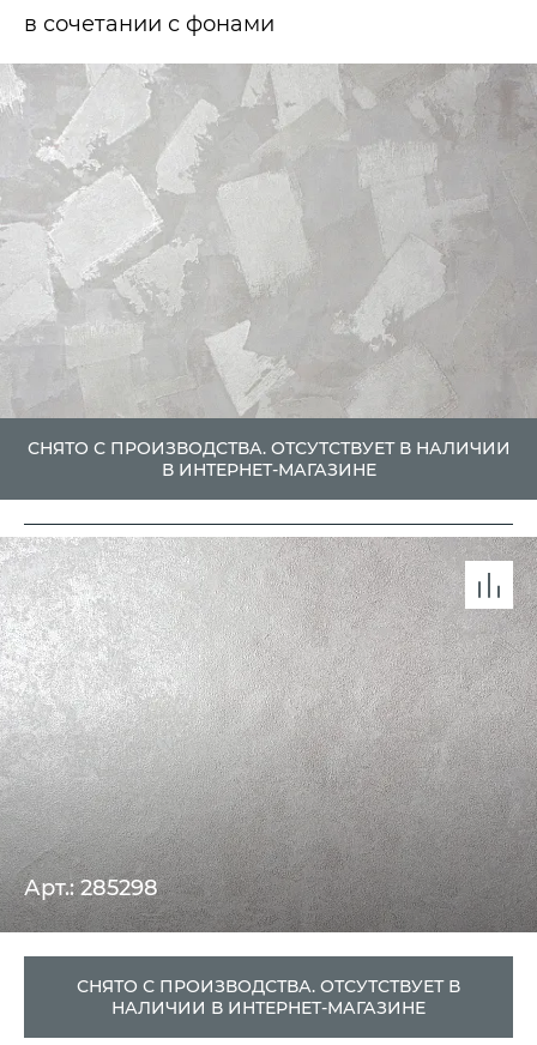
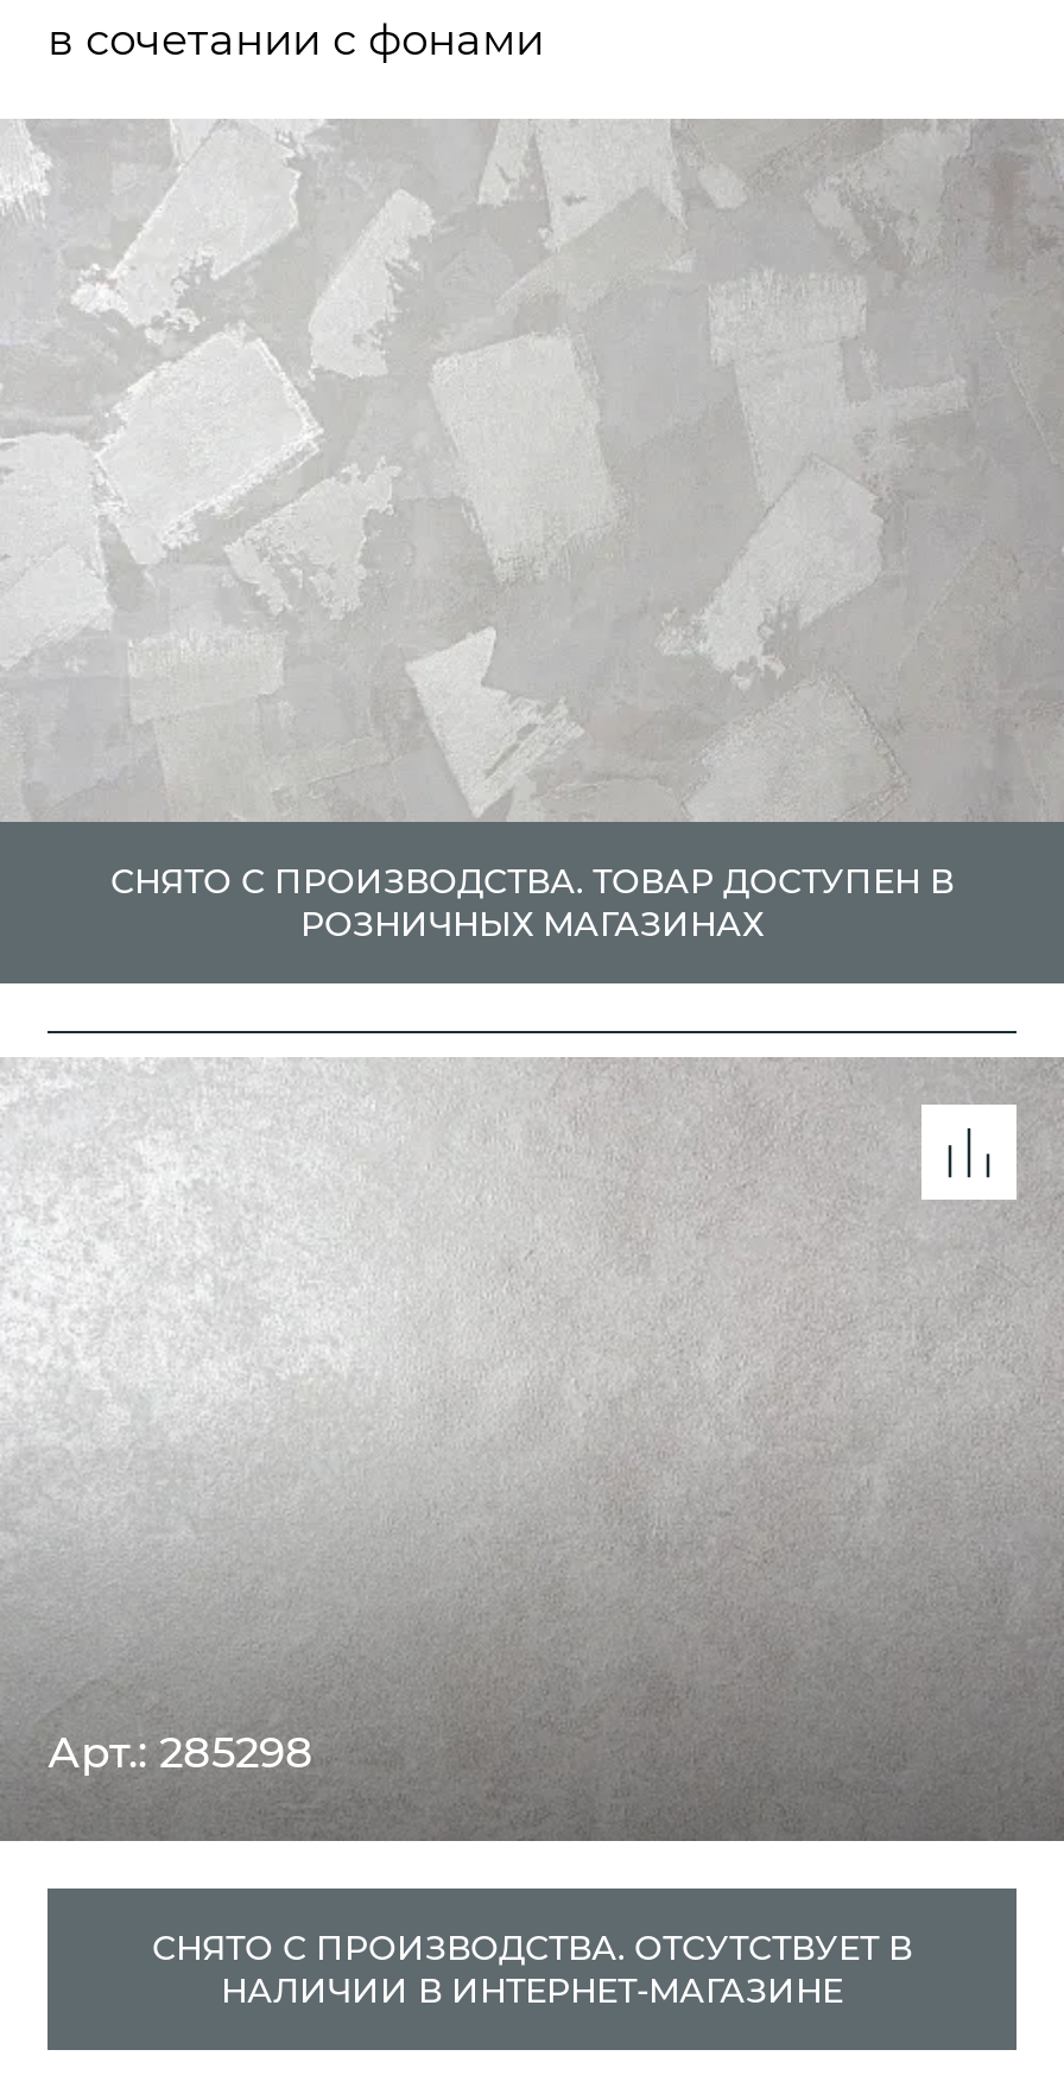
- СНЯТО С ПРОИЗВОДСТВА. ОТСУТСТВУЕТ В НАЛИЧИИ
- В ИНТЕРНЕТ-МАГАЗИНЕ
+ СНЯТО С ПРОИЗВОДСТВА. ТОВАР ДОСТУПЕН В
+ РОЗНИЧНЫХ МАГАЗИНАХ
